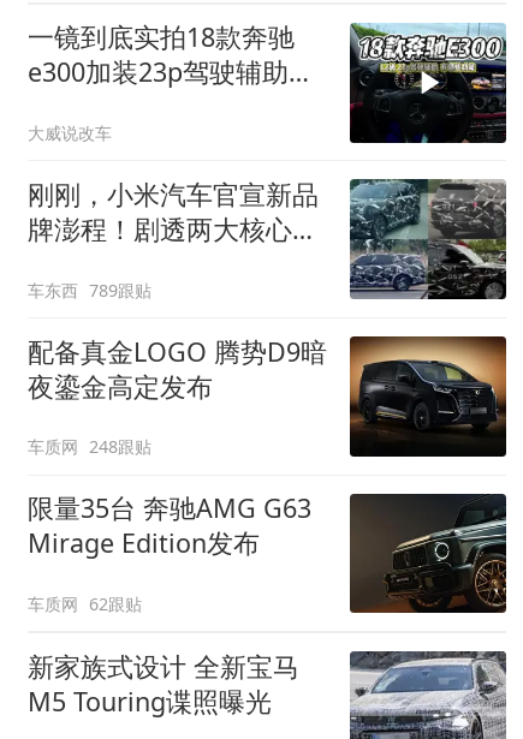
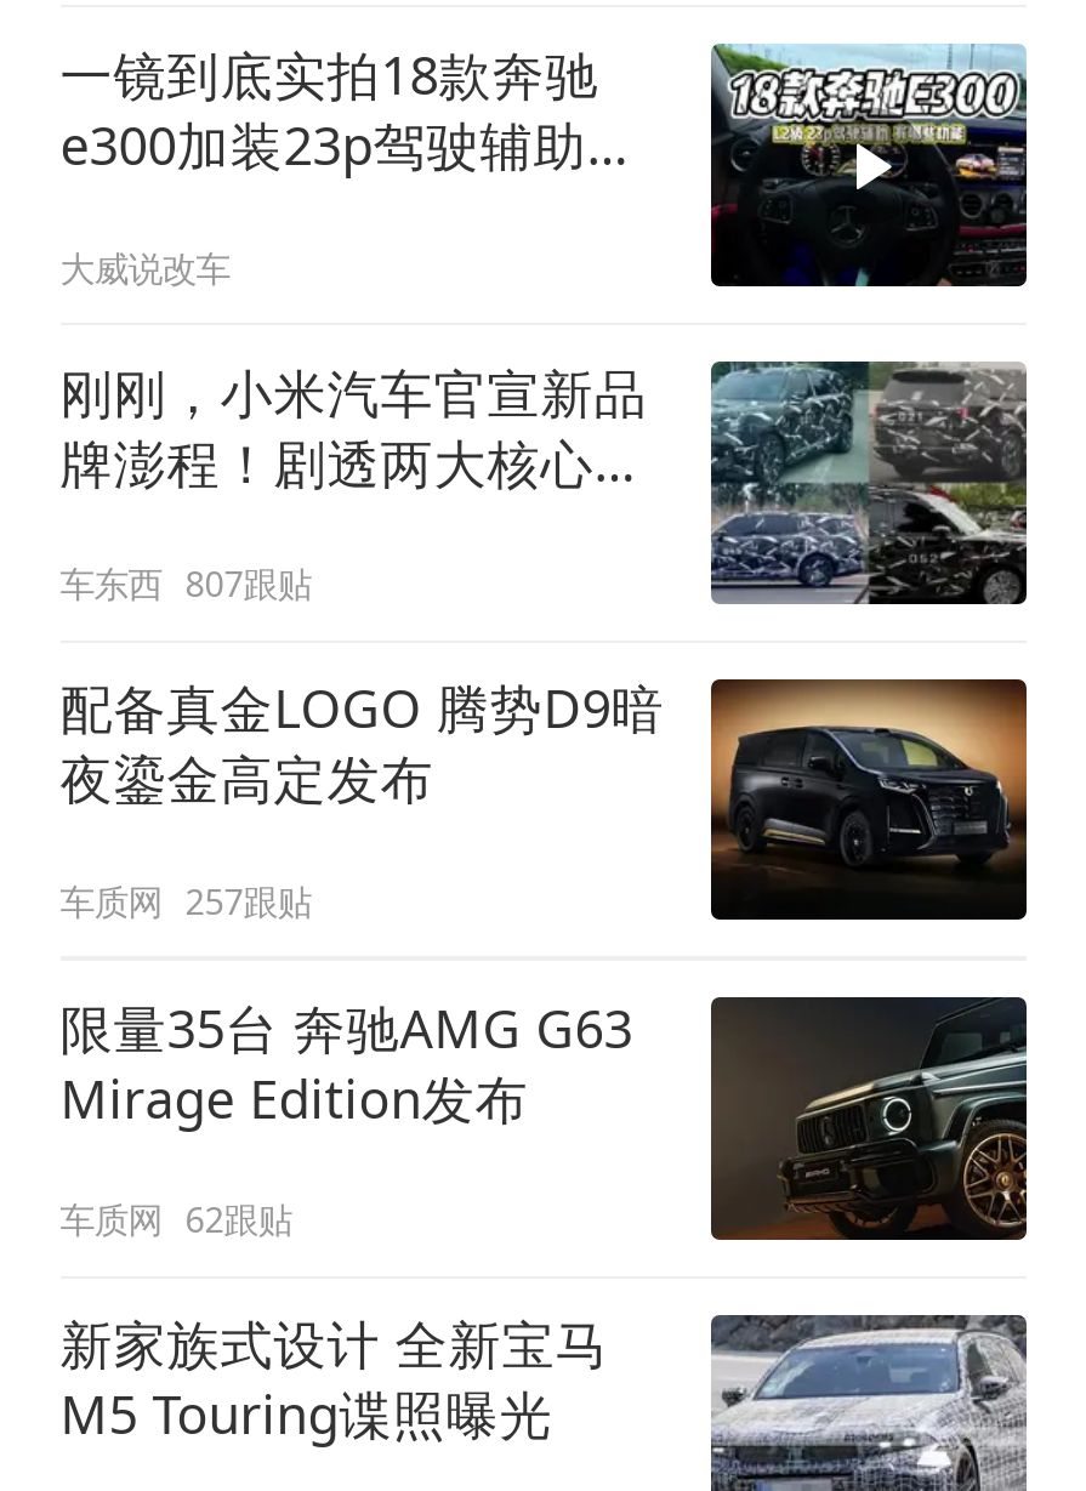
- 车东西 789跟贴
+ 车东西 807跟贴

- 车质网 248跟贴
+ 车质网 257跟贴
